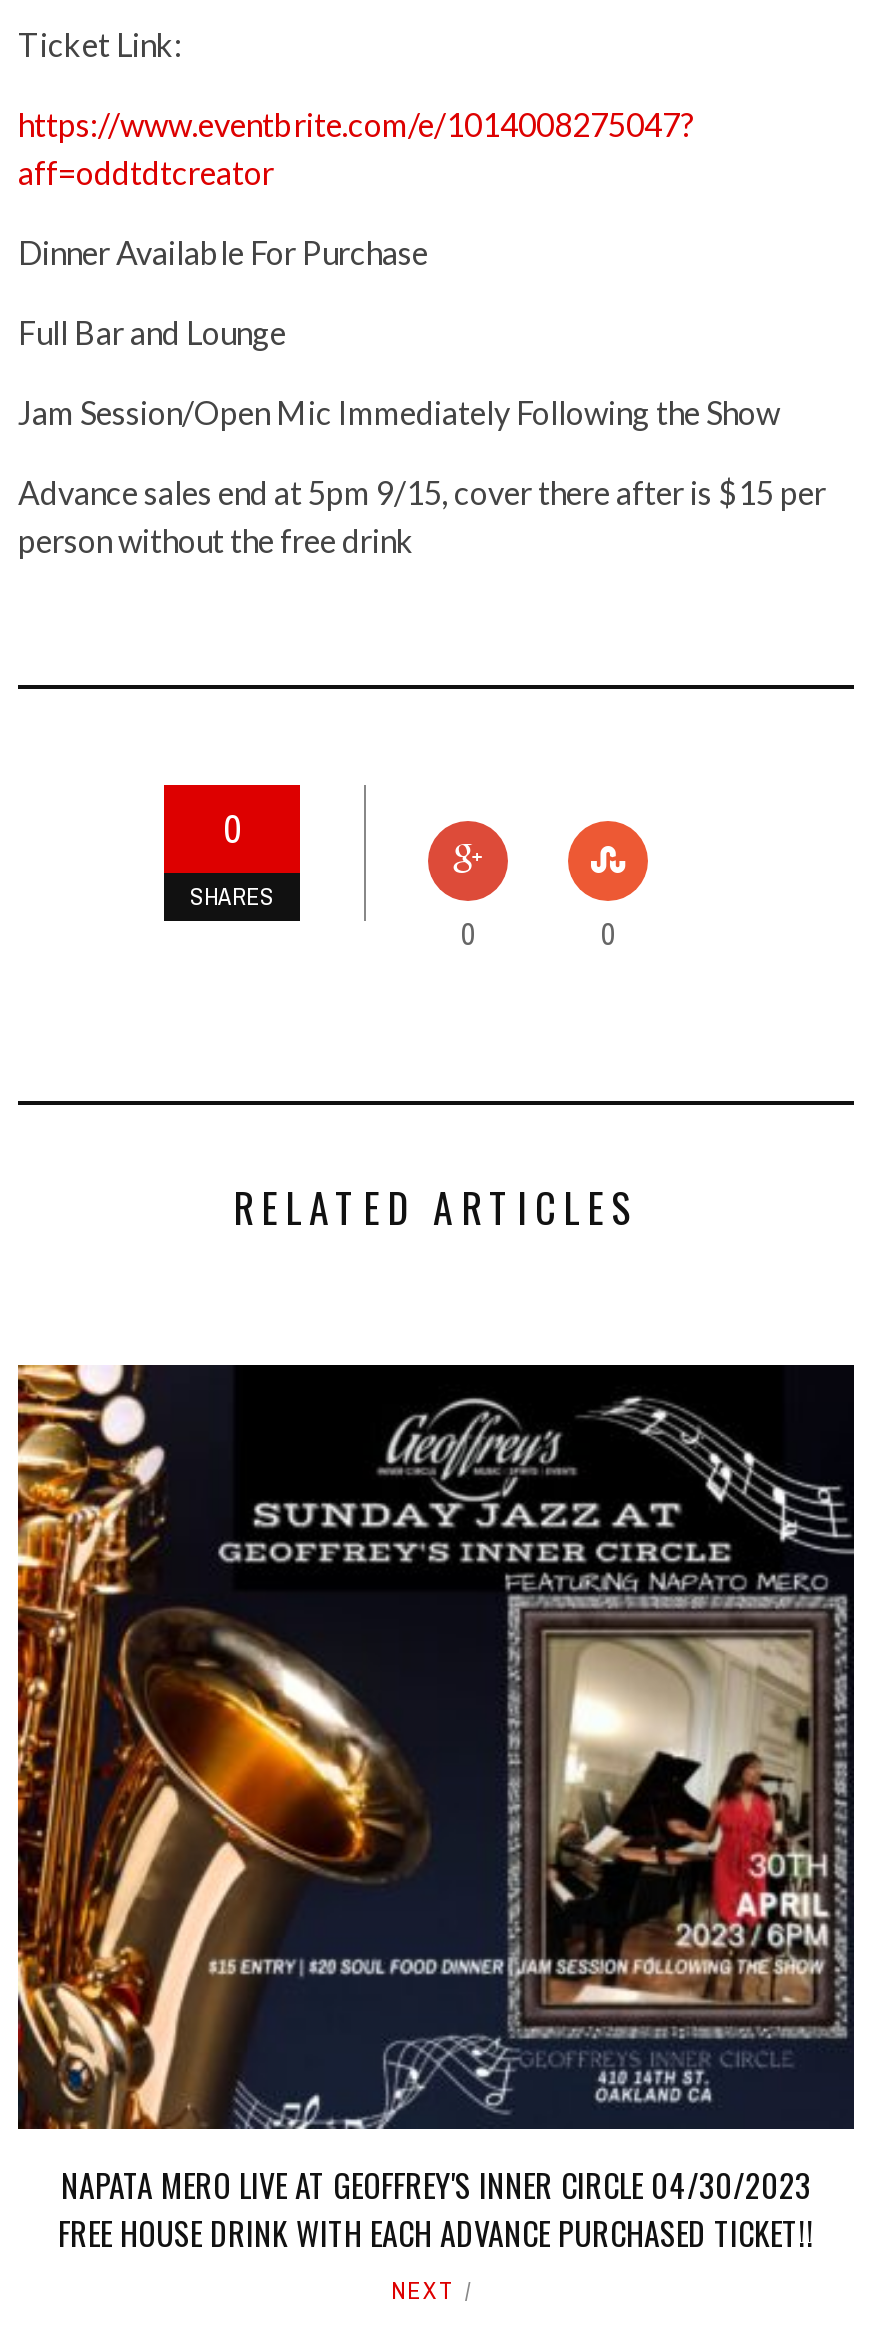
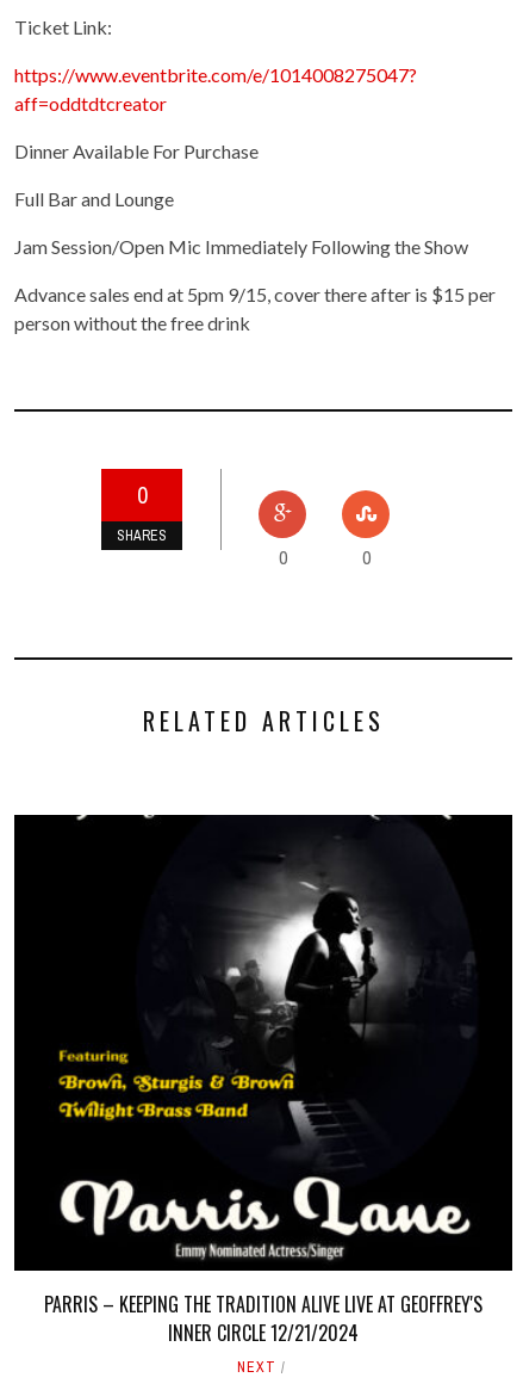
- [image]
- NAPATA MERO LIVE AT GEOFFREY'S INNER CIRCLE 04/30/2023
- FREE HOUSE DRINK WITH EACH ADVANCE PURCHASED TICKET!!
+ [image]
+ PARRIS – KEEPING THE TRADITION ALIVE LIVE AT GEOFFREY'S
+ INNER CIRCLE 12/21/2024
